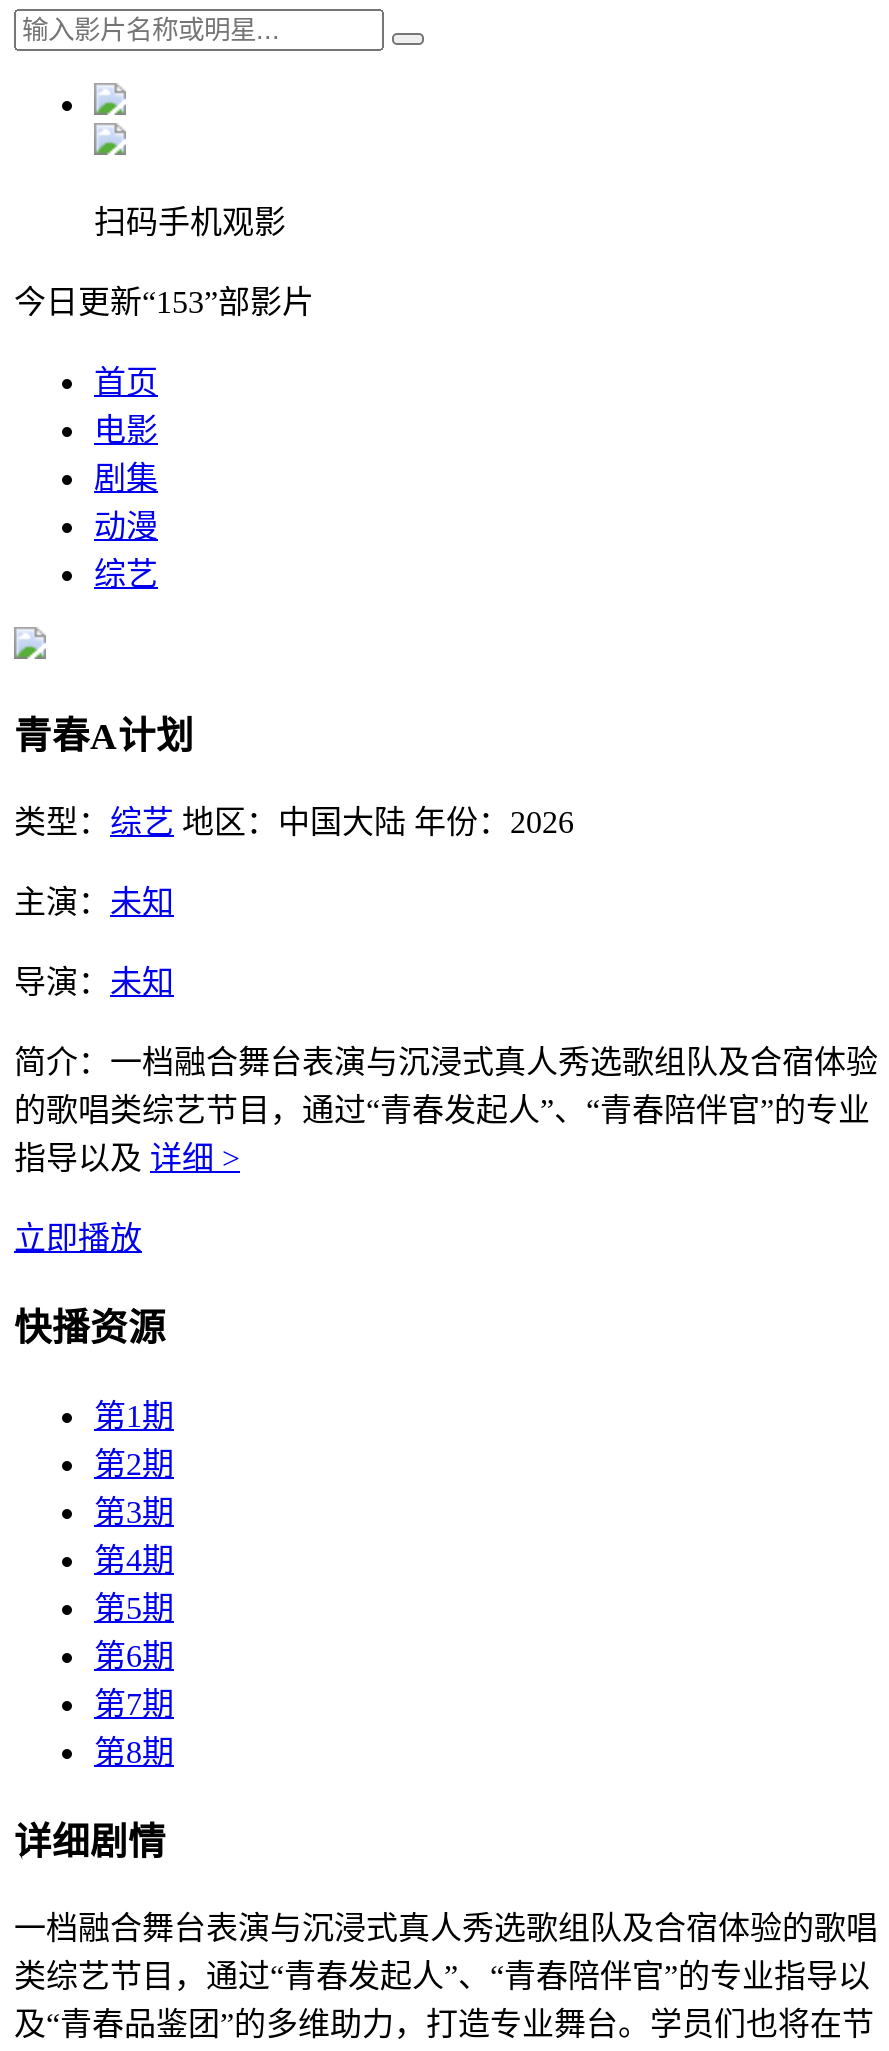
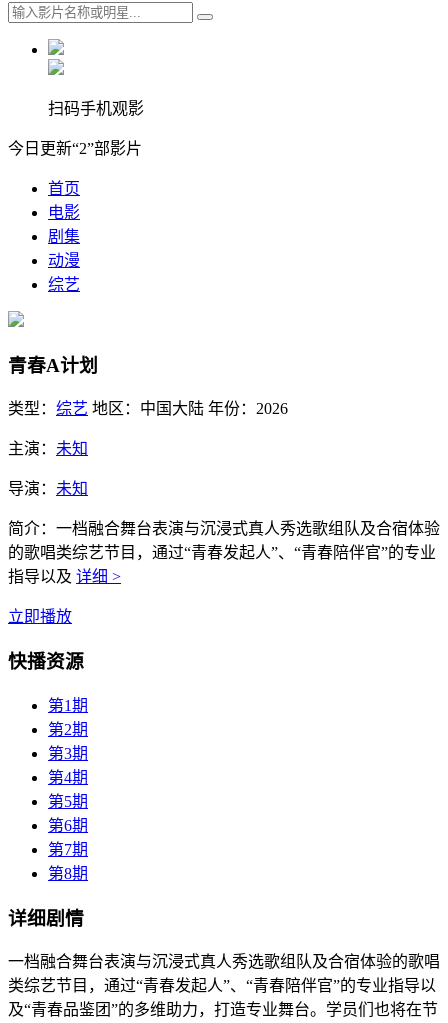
- 今日更新“153”部影片
+ 今日更新“2”部影片
